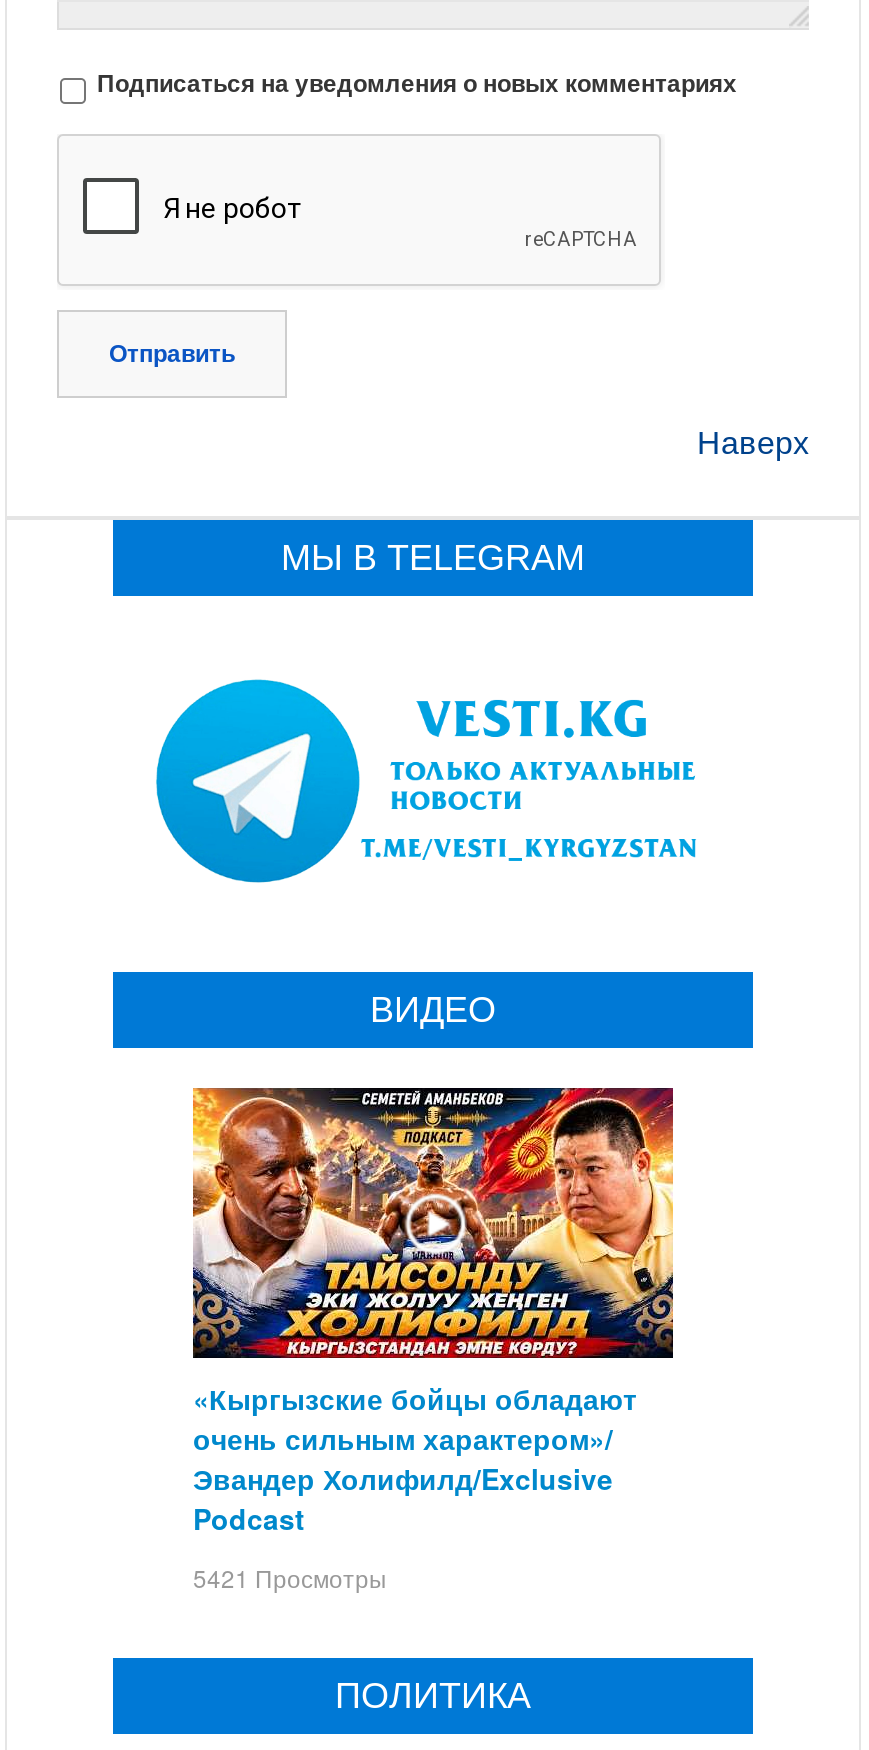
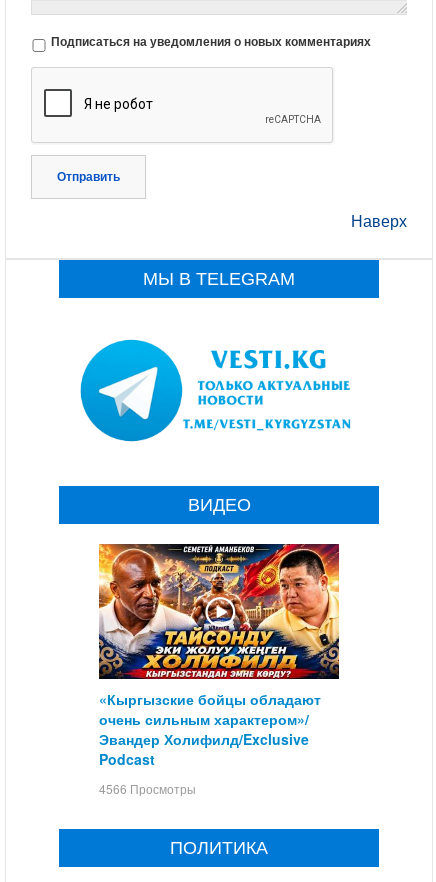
- 5421 Просмотры
+ 4566 Просмотры
